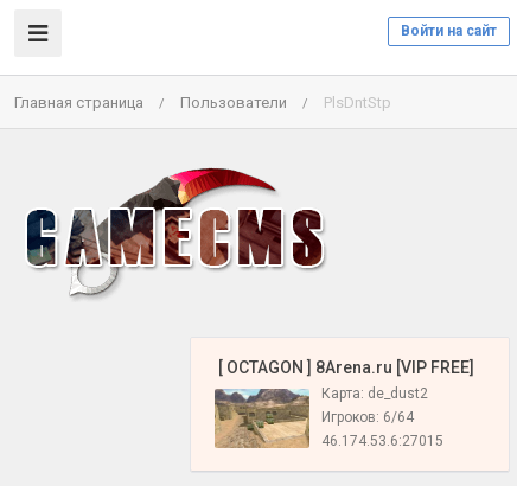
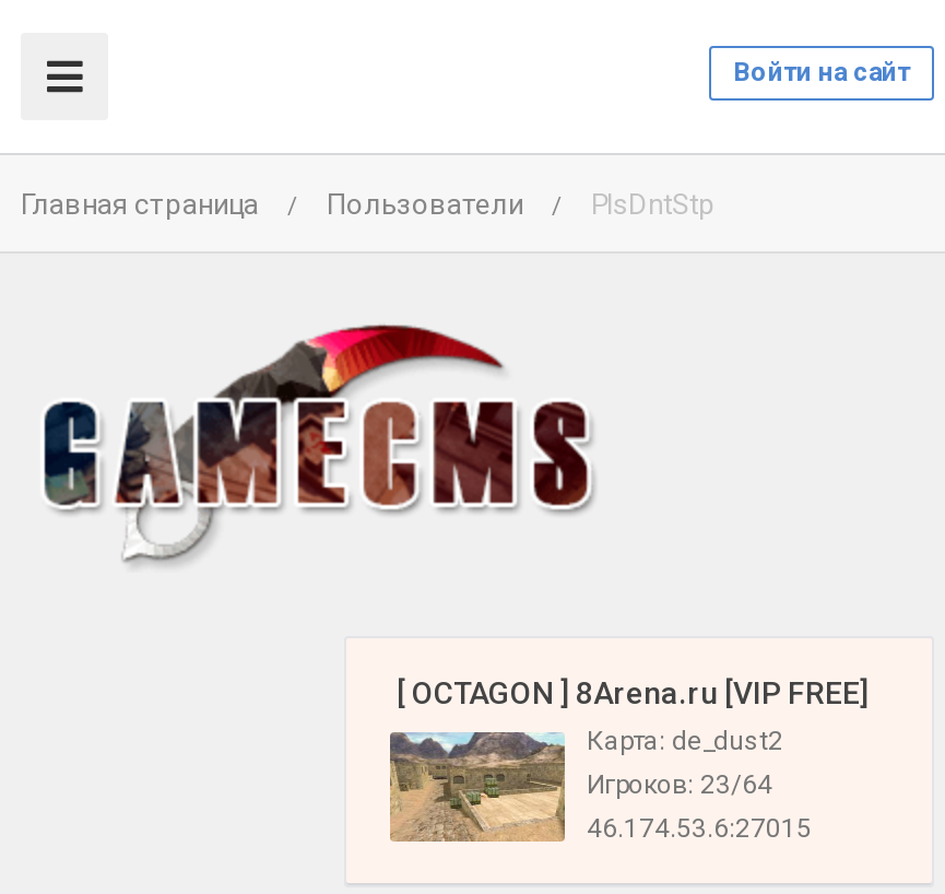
- Игроков: 6/64
+ Игроков: 23/64
